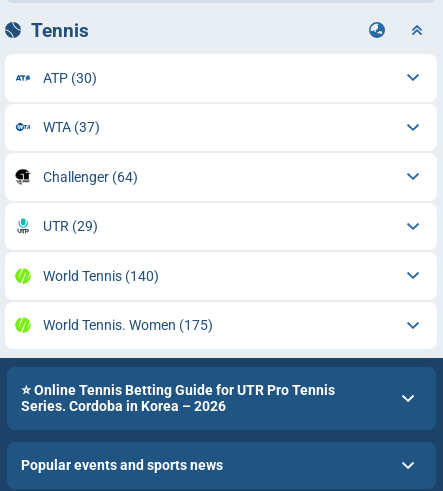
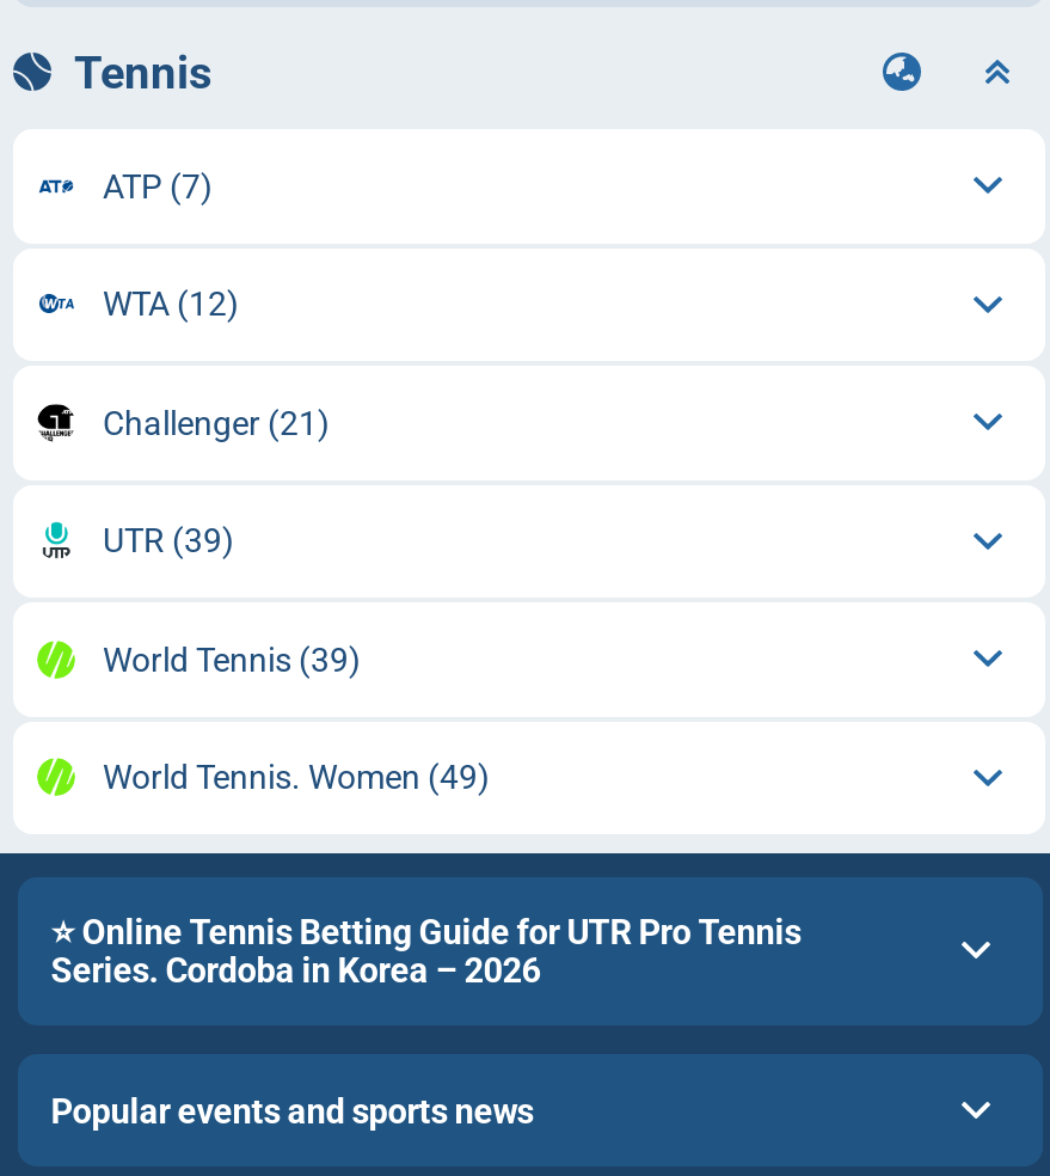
- ATP (30)
+ ATP (7)

- WTA (37)
+ WTA (12)

- Challenger (64)
+ Challenger (21)

- UTR (29)
+ UTR (39)

- World Tennis (140)
+ World Tennis (39)

- World Tennis. Women (175)
+ World Tennis. Women (49)
